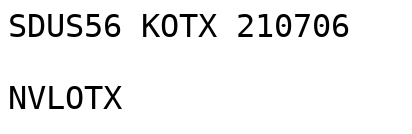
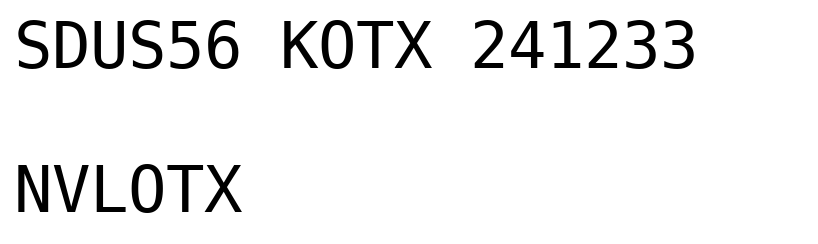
- SDUS56 KOTX 210706
+ SDUS56 KOTX 241233
